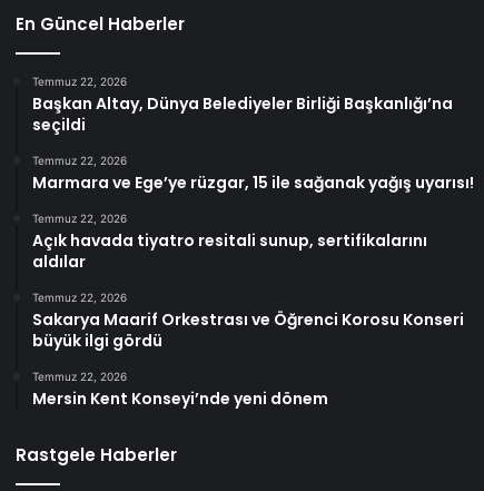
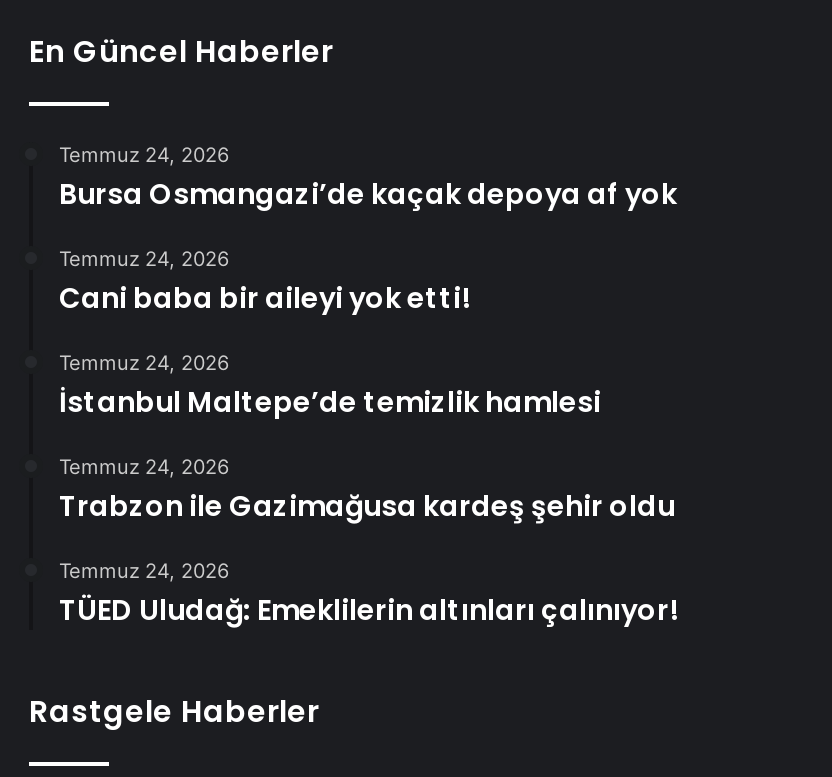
- Temmuz 22, 2026
- Başkan Altay, Dünya Belediyeler Birliği Başkanlığı’na
- seçildi
+ Temmuz 24, 2026
+ Bursa Osmangazi’de kaçak depoya af yok

- Temmuz 22, 2026
- Marmara ve Ege’ye rüzgar, 15 ile sağanak yağış uyarısı!
+ Temmuz 24, 2026
+ Cani baba bir aileyi yok etti!

- Temmuz 22, 2026
- Açık havada tiyatro resitali sunup, sertifikalarını
- aldılar
+ Temmuz 24, 2026
+ İstanbul Maltepe’de temizlik hamlesi

- Temmuz 22, 2026
- Sakarya Maarif Orkestrası ve Öğrenci Korosu Konseri
- büyük ilgi gördü
+ Temmuz 24, 2026
+ Trabzon ile Gazimağusa kardeş şehir oldu

- Temmuz 22, 2026
- Mersin Kent Konseyi’nde yeni dönem
+ Temmuz 24, 2026
+ TÜED Uludağ: Emeklilerin altınları çalınıyor!
